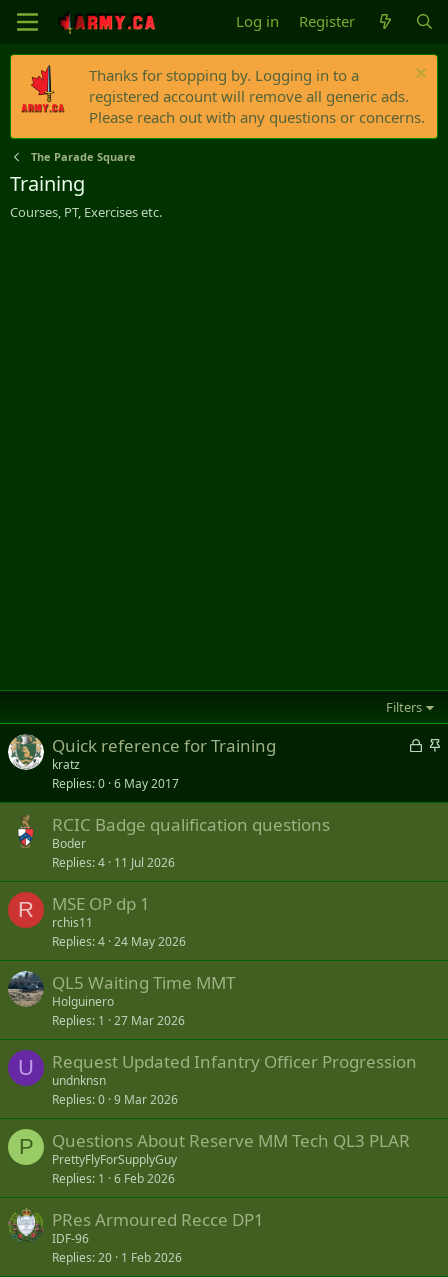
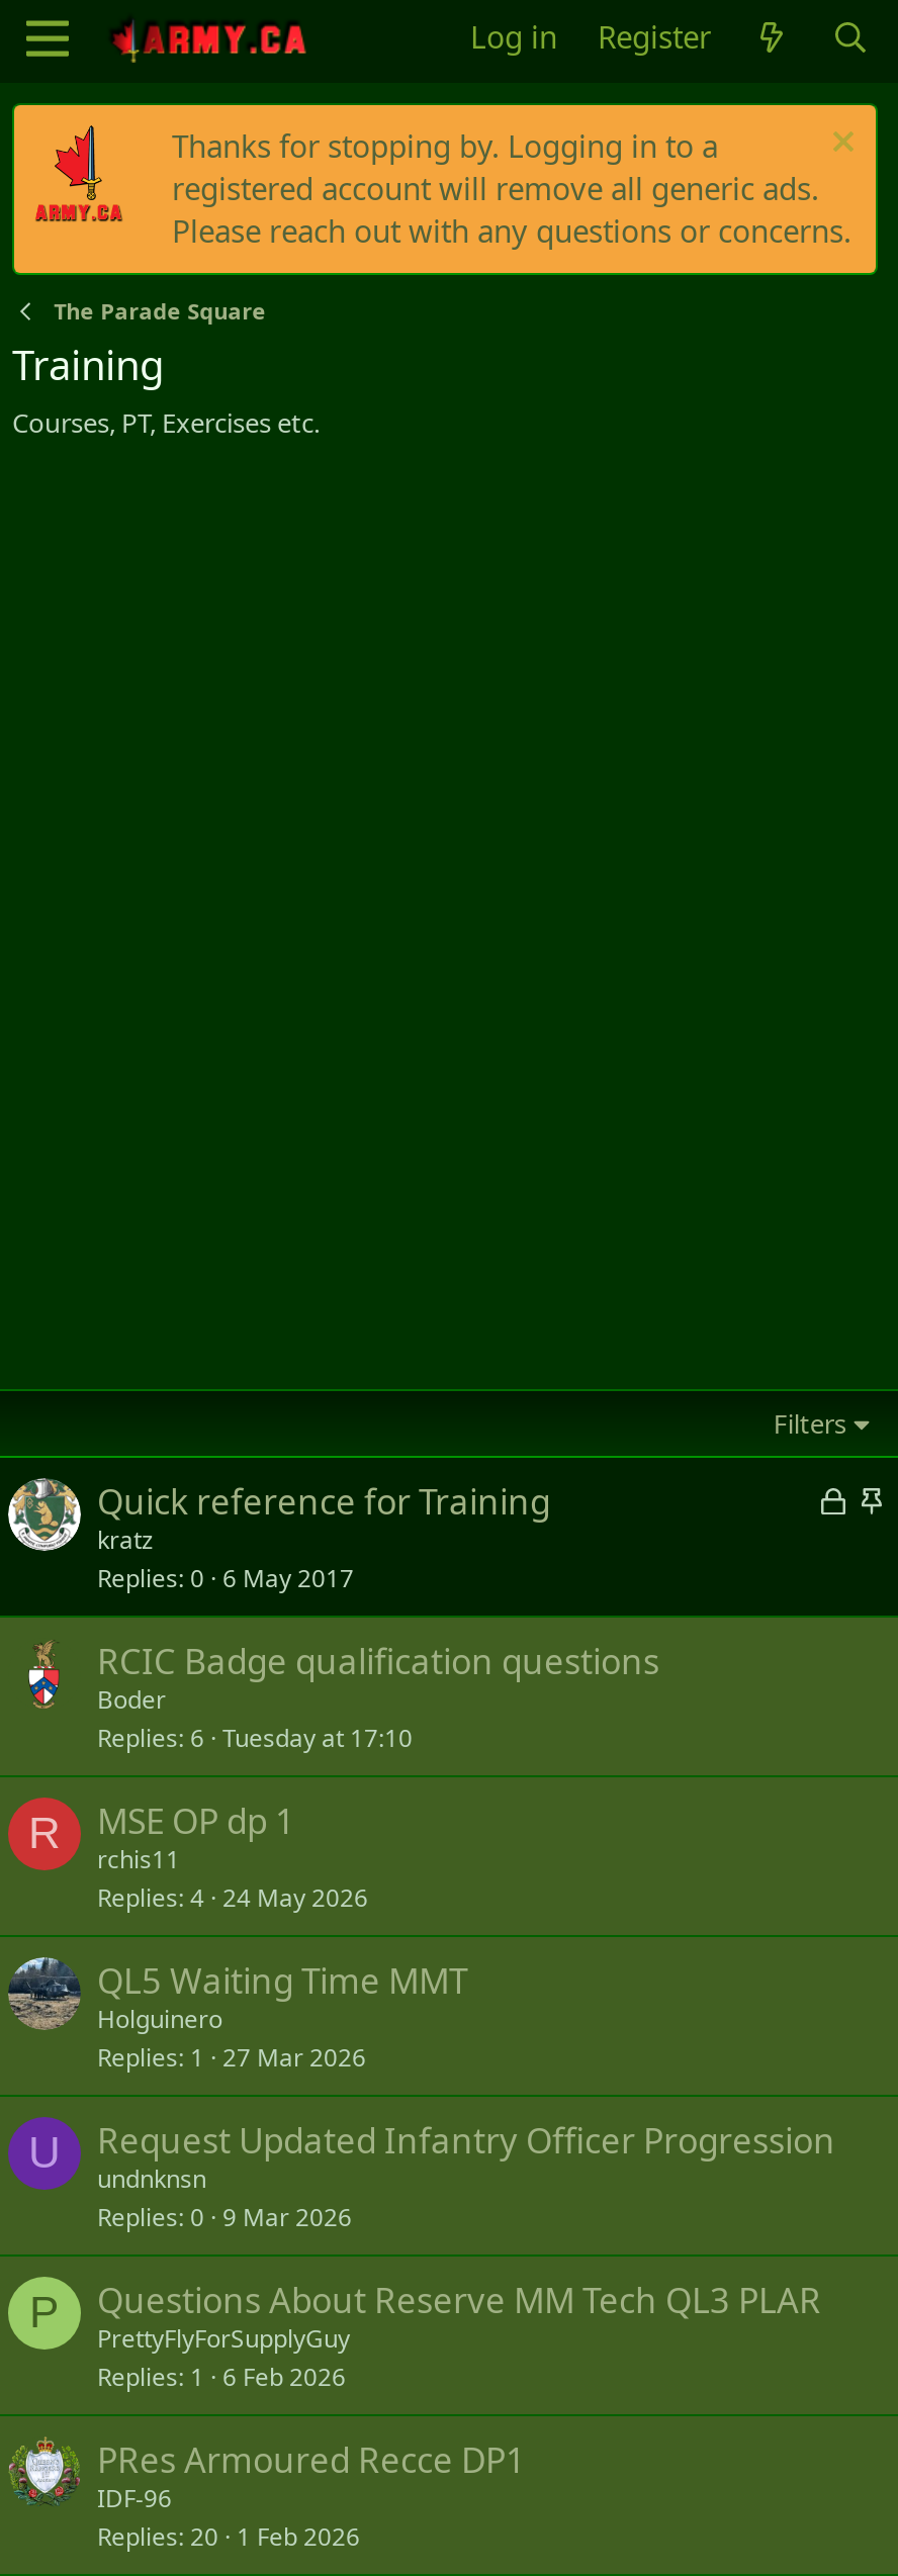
- Replies 4 11 Jul 2026
+ Replies 6 Tuesday at 17:10
